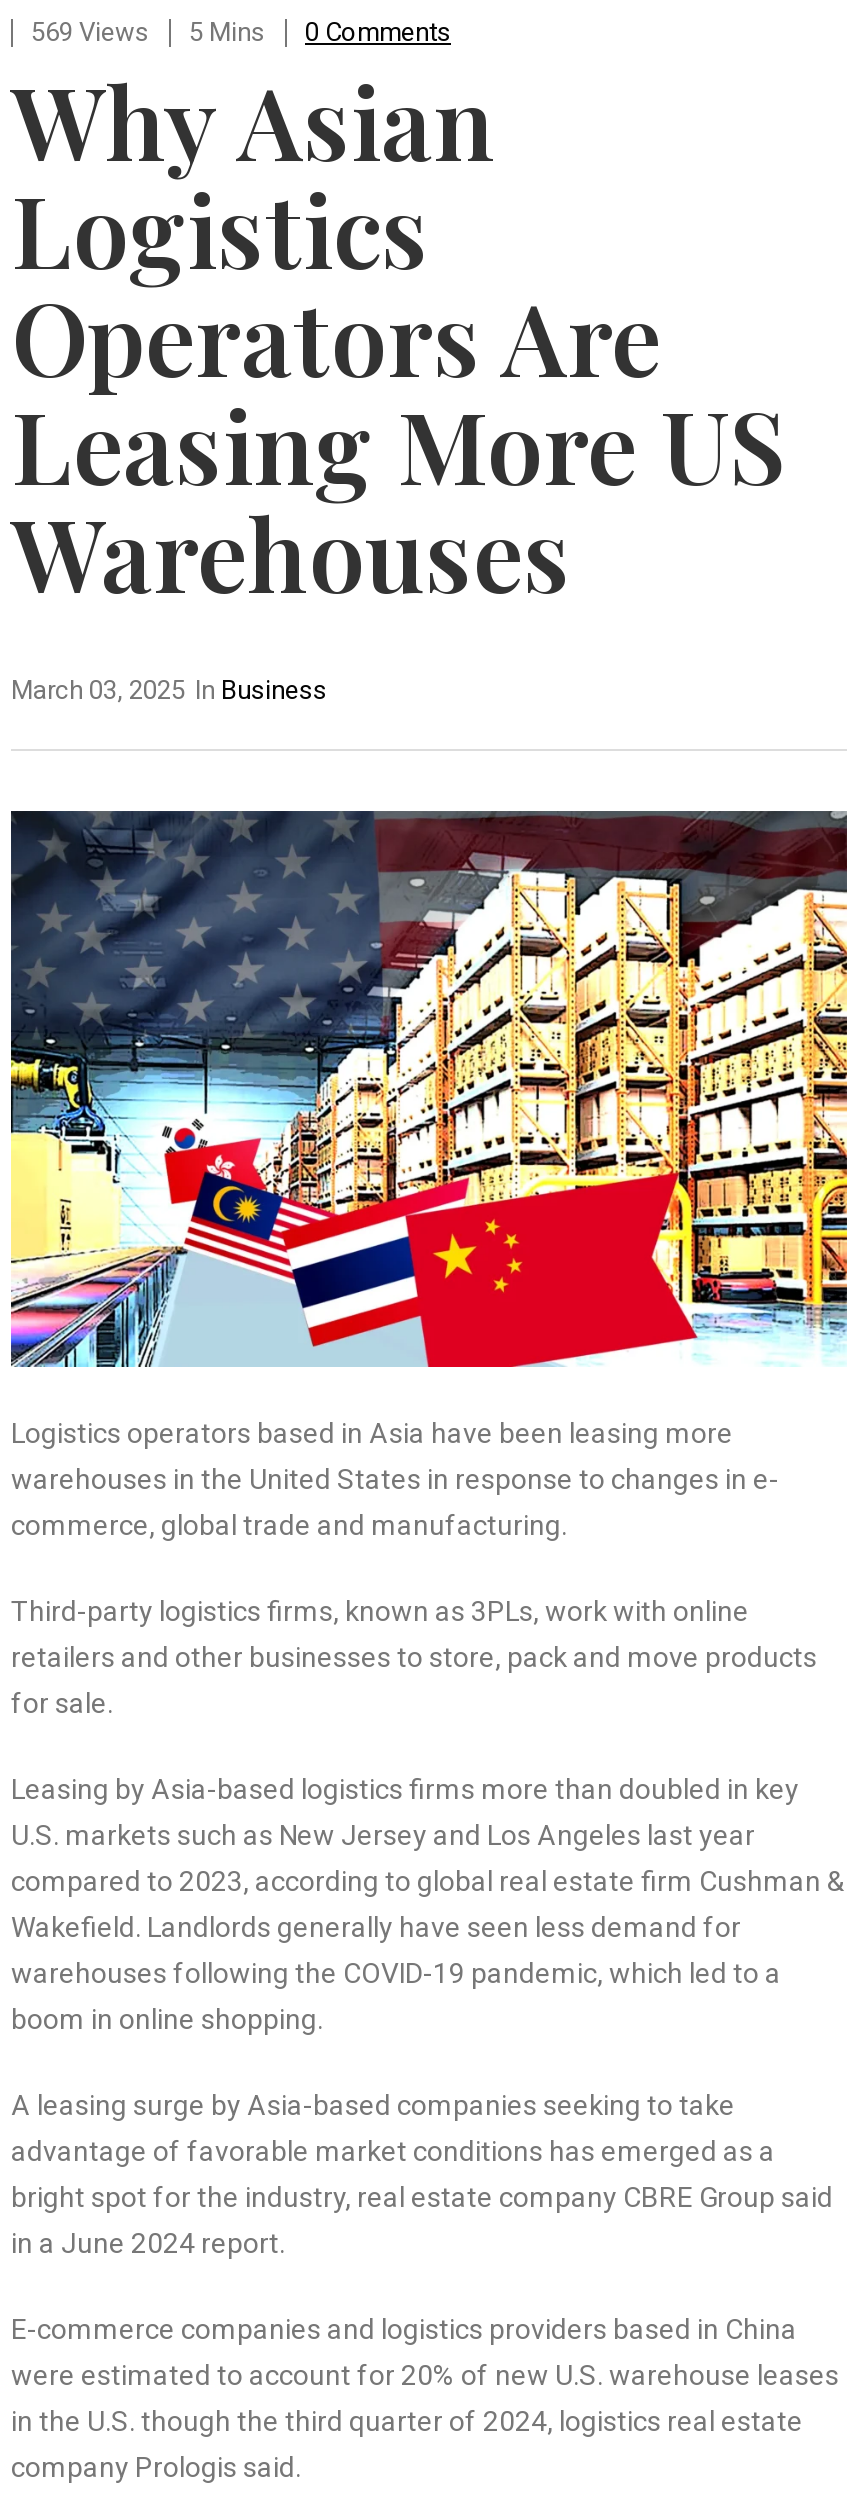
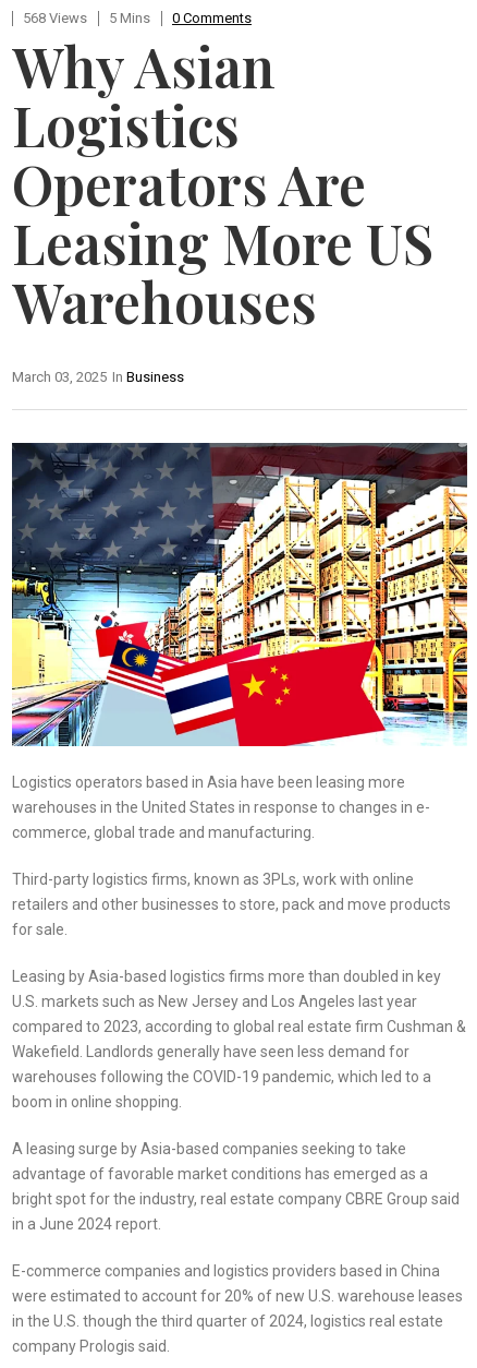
- 569 Views 5 Mins 0 Comments
+ 568 Views 5 Mins 0 Comments
